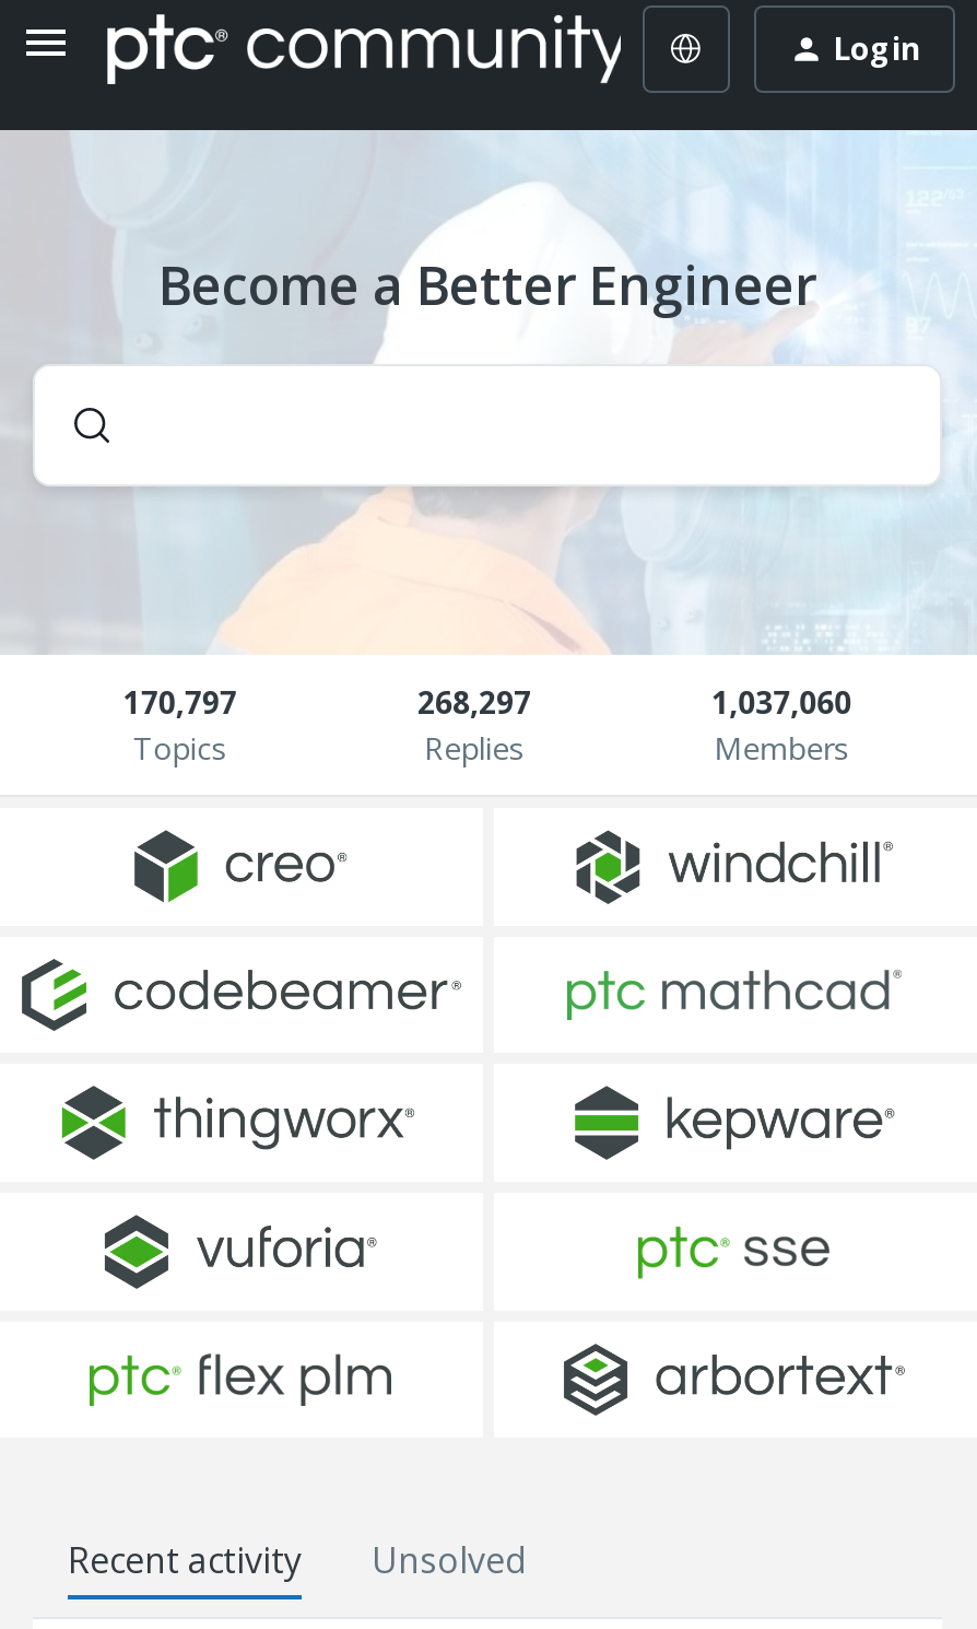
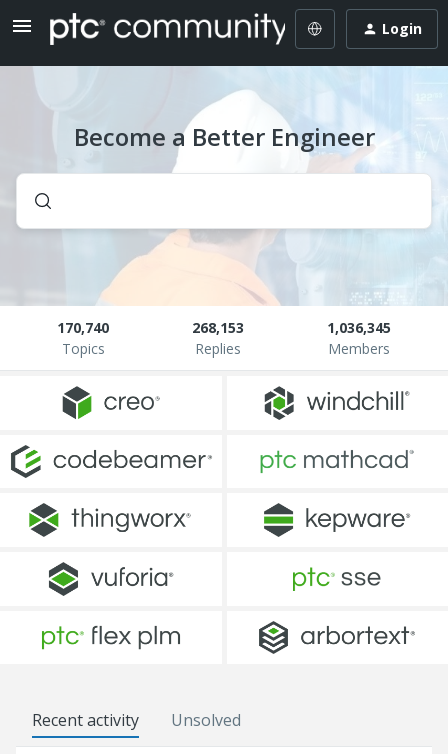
- 170,797
+ 170,740

- 268,297
+ 268,153

- 1,037,060
+ 1,036,345
